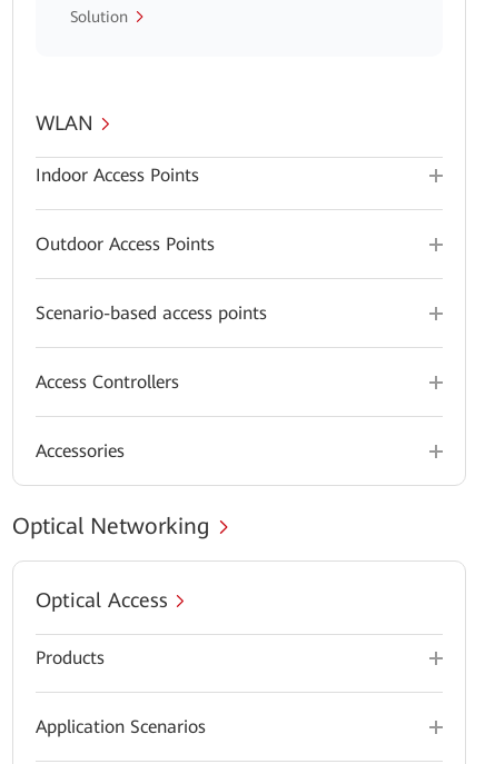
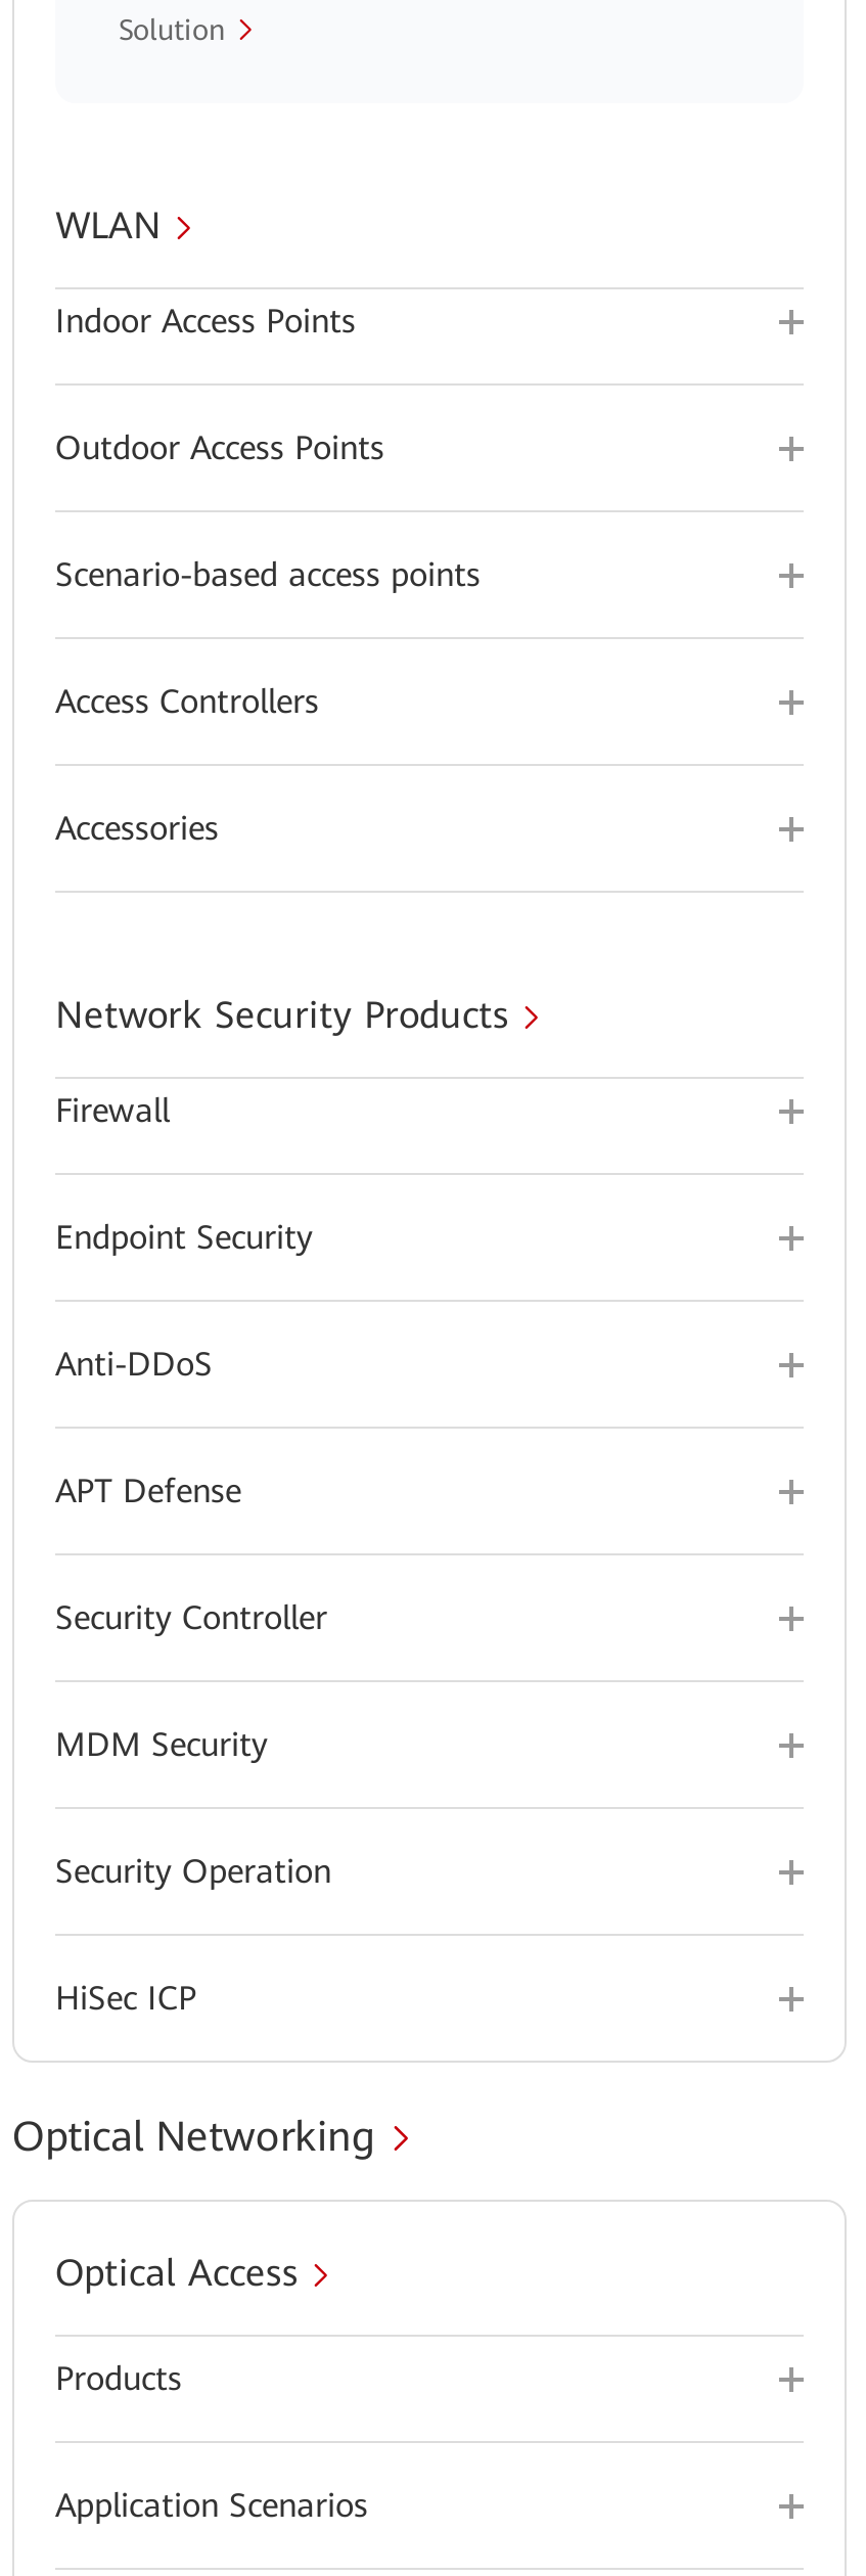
+ Network Security Products
+ Firewall
+ Endpoint Security
+ Anti-DDoS
+ APT Defense
+ Security Controller
+ MDM Security
+ Security Operation
+ HiSec ICP
